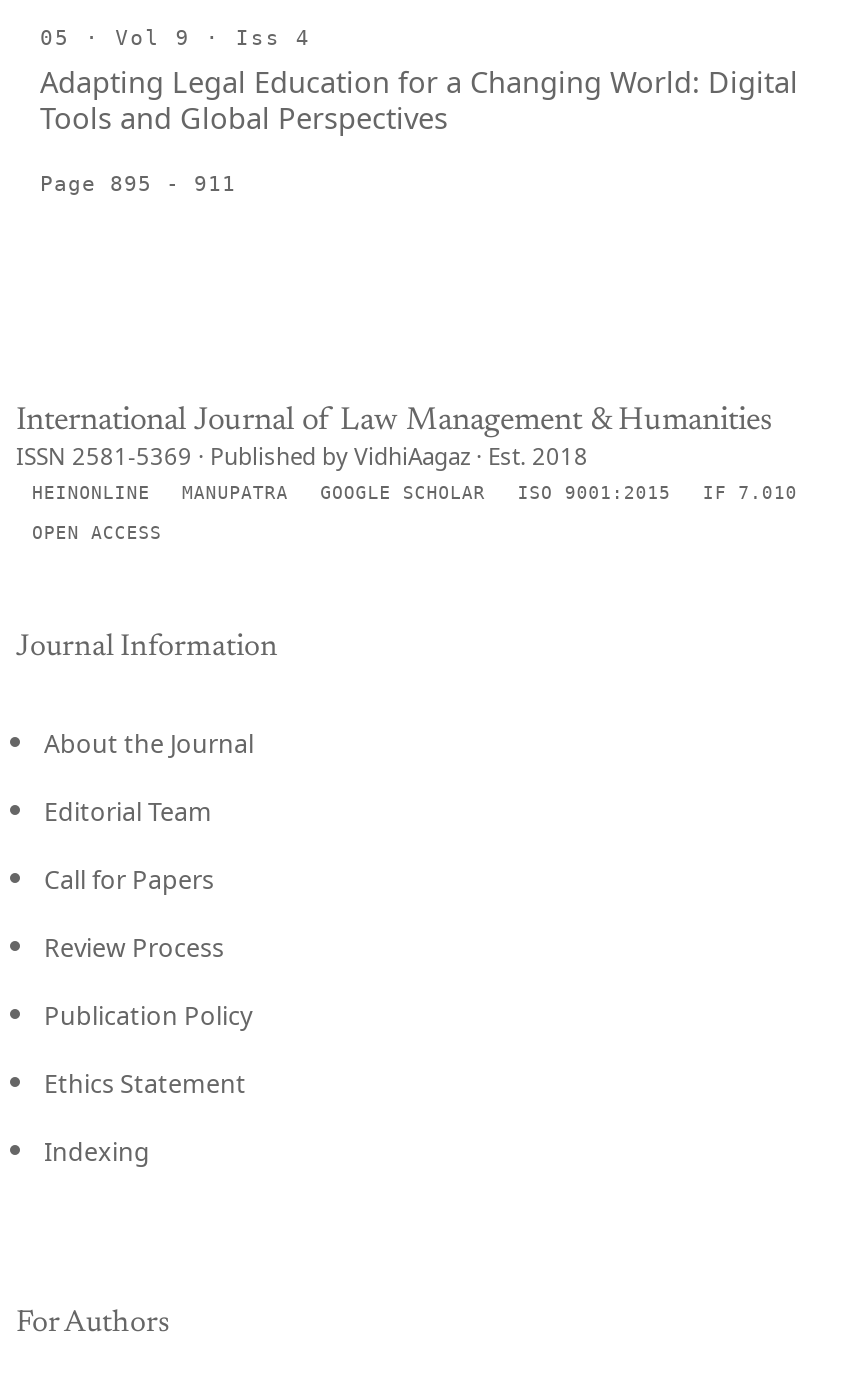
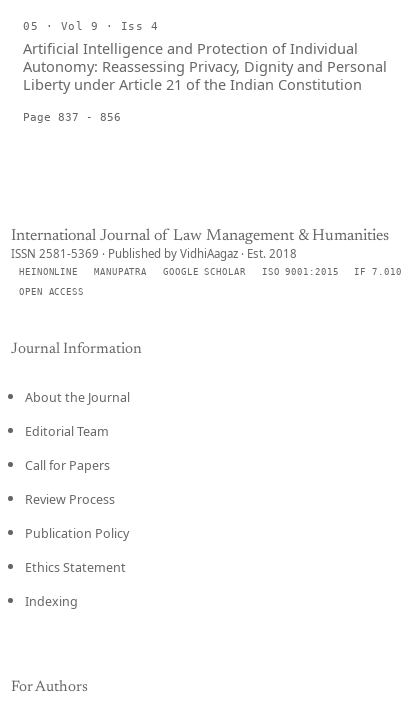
- Adapting Legal Education for a Changing World: Digital
- Tools and Global Perspectives
+ Artificial Intelligence and Protection of Individual
+ Autonomy: Reassessing Privacy, Dignity and Personal
+ Liberty under Article 21 of the Indian Constitution

- Page 895 - 911
+ Page 837 - 856
